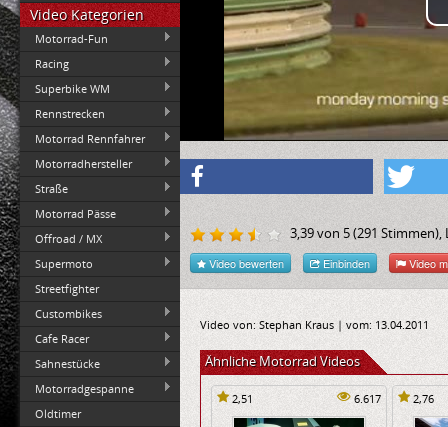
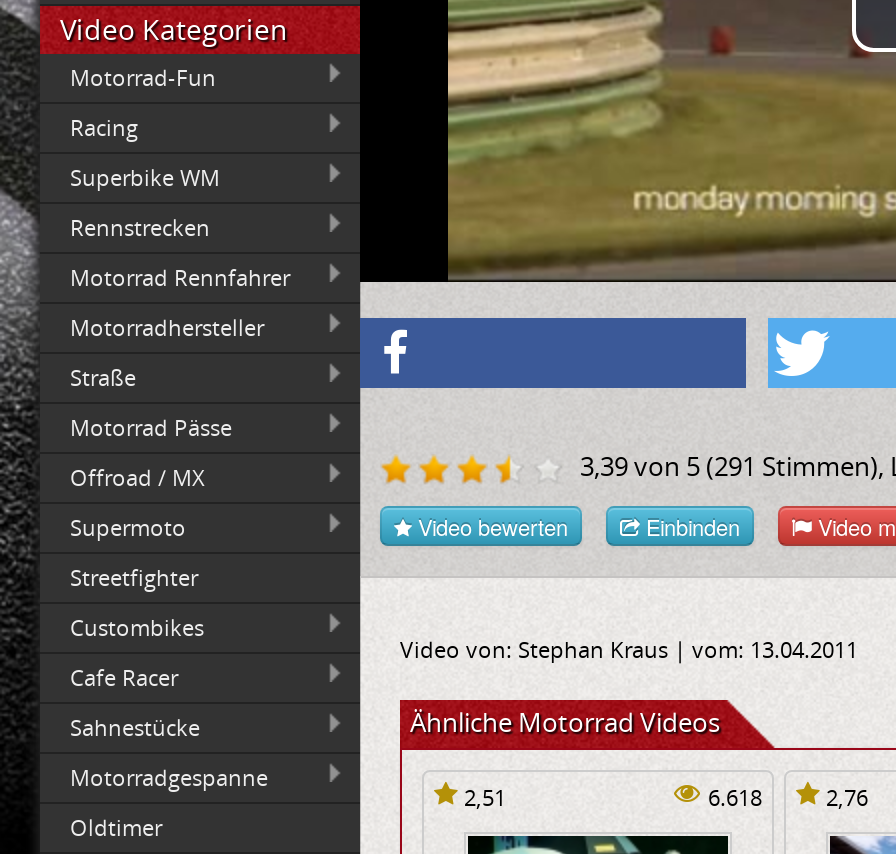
- 6.617 2,76
+ 6.618 2,76
